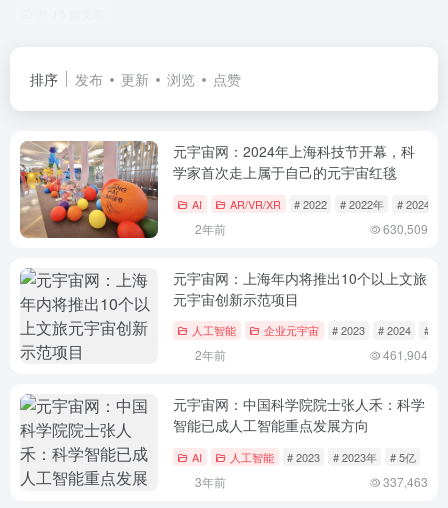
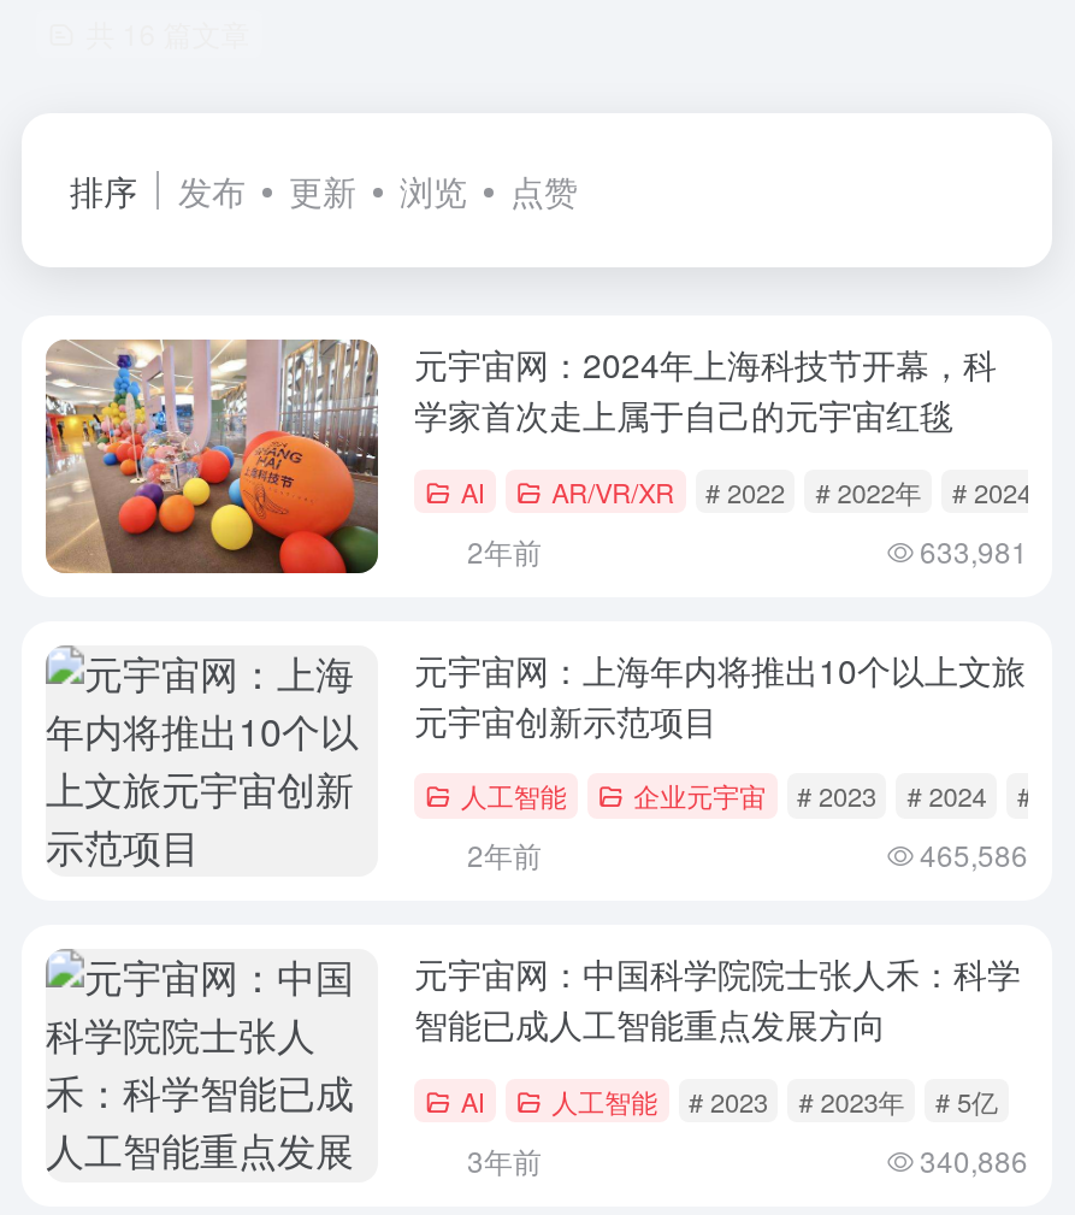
- 630,509
+ 633,981

- 461,904
+ 465,586

- 337,463
+ 340,886
